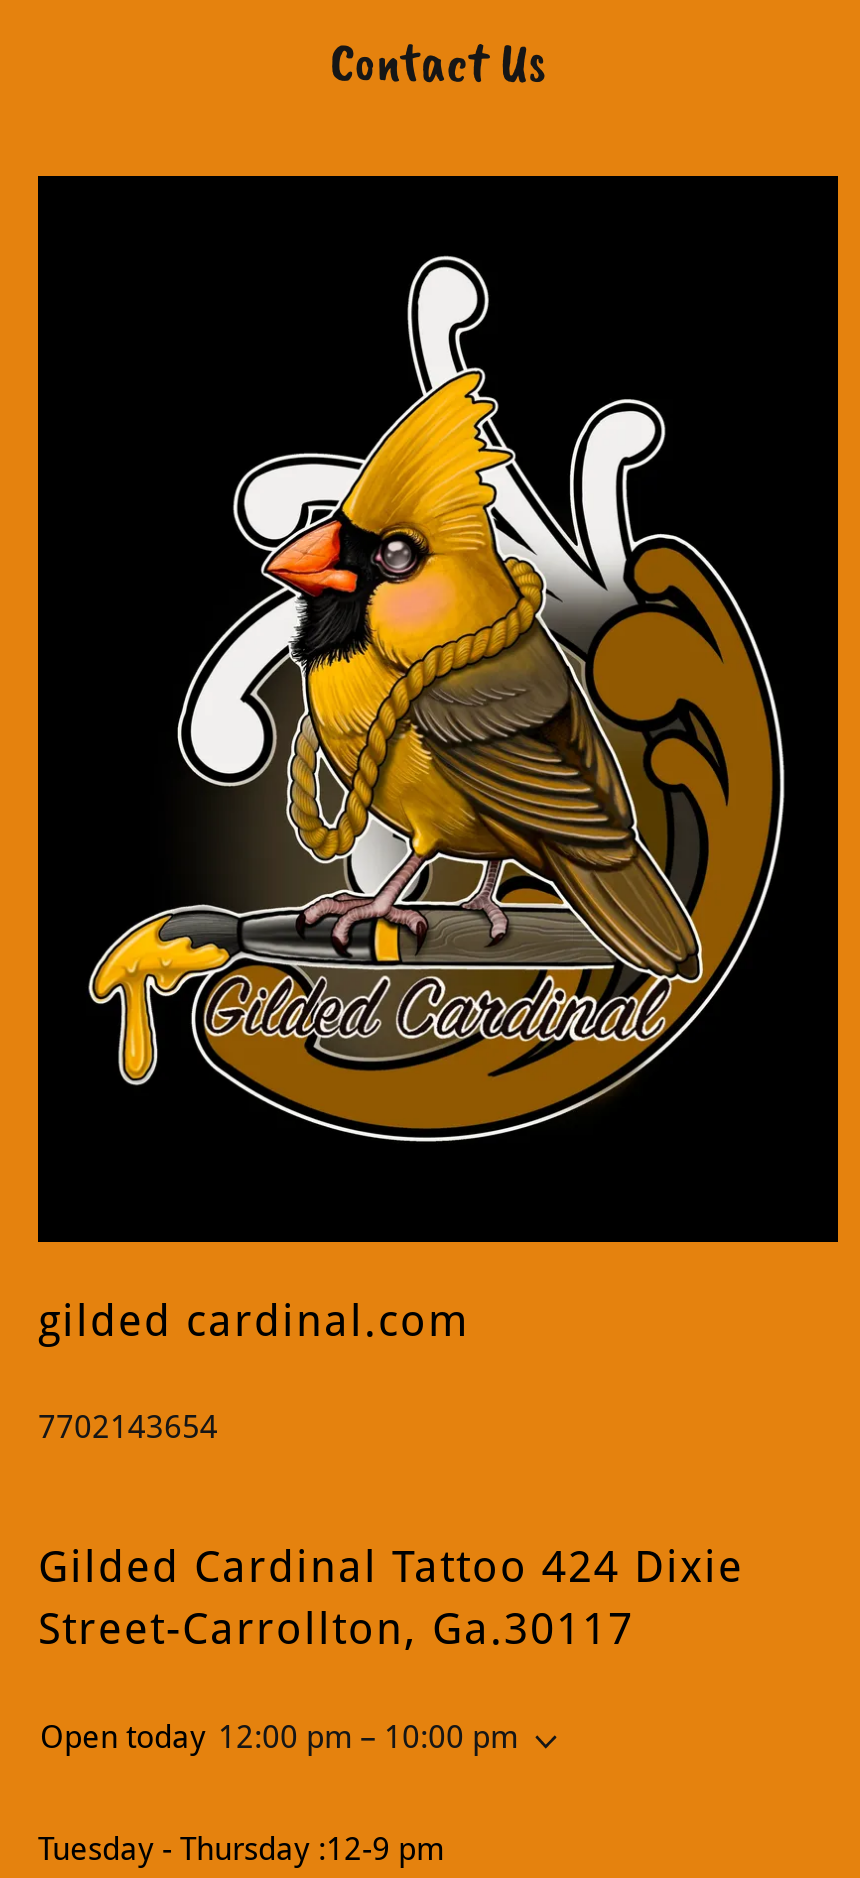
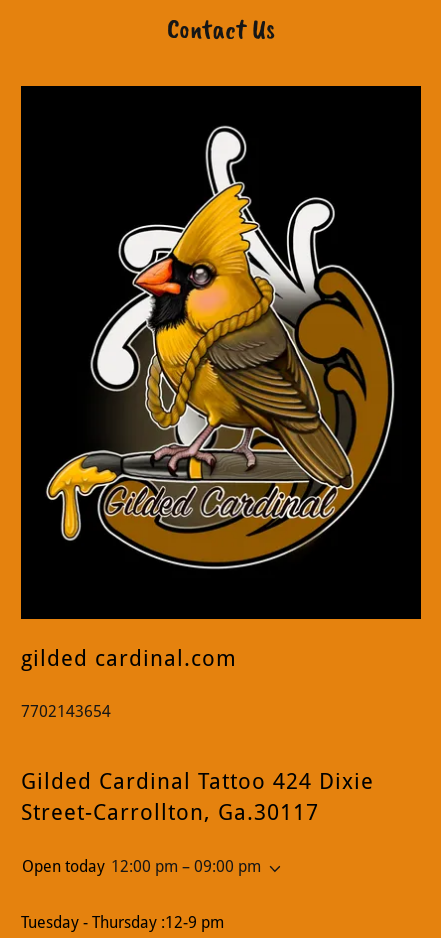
- Open today 12:00 pm – 10:00 pm
+ Open today 12:00 pm – 09:00 pm
